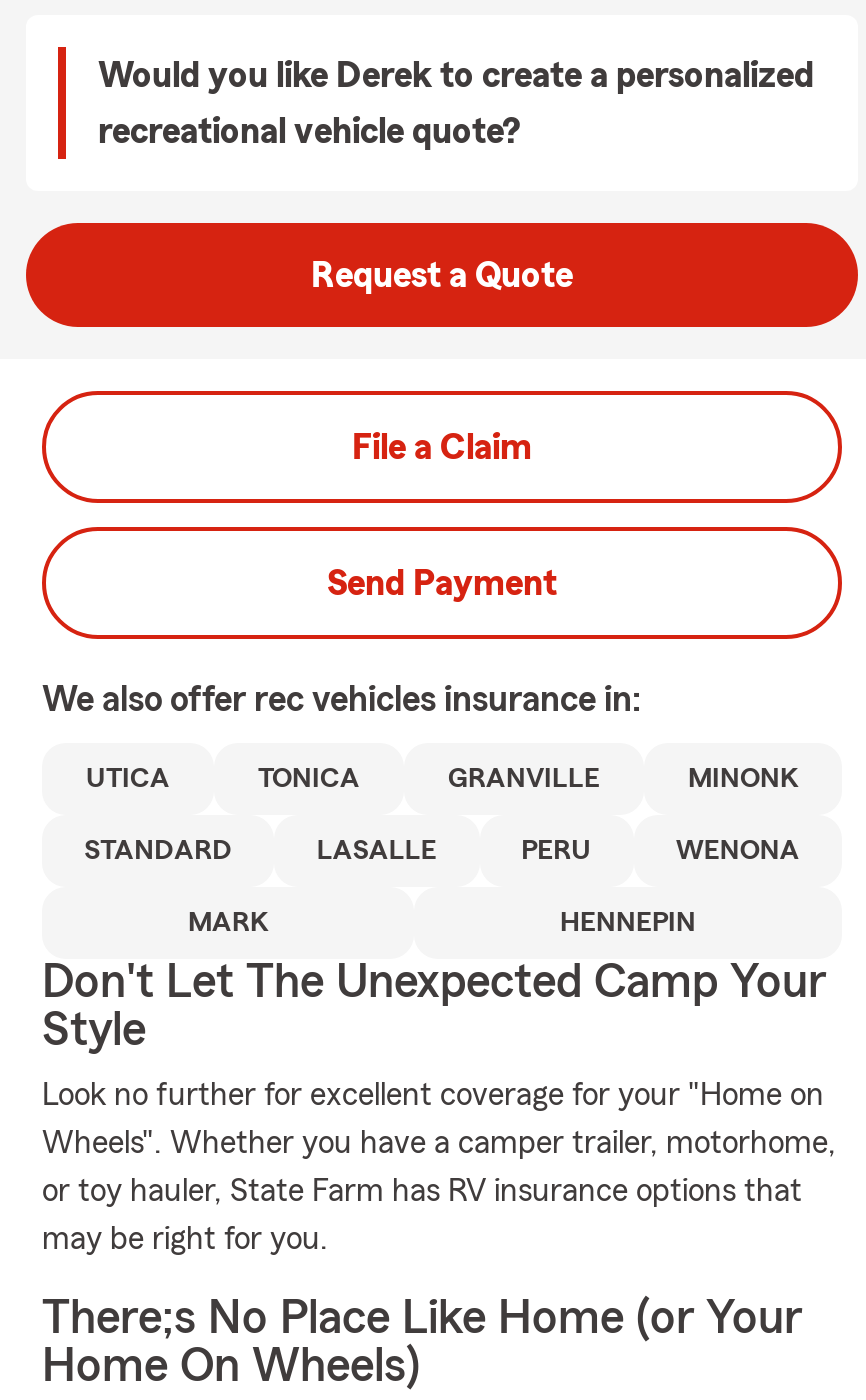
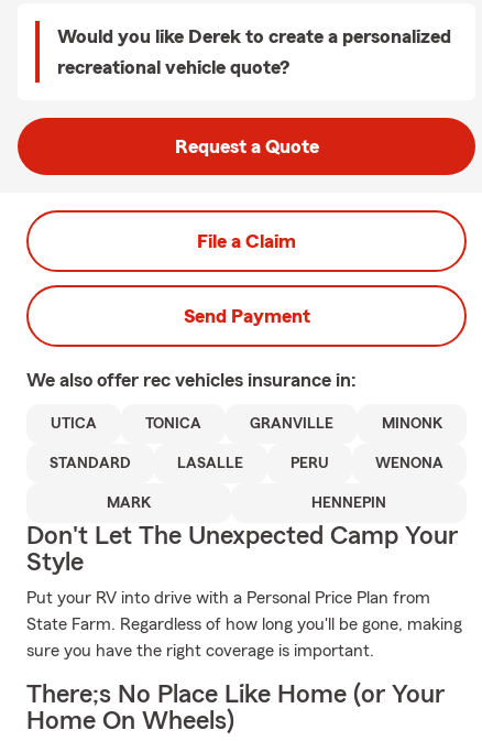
- Look no further for excellent coverage for your "Home on
- Wheels". Whether you have a camper trailer, motorhome,
- or toy hauler, State Farm has RV insurance options that
- may be right for you.
+ Put your RV into drive with a Personal Price Plan from
+ State Farm. Regardless of how long you'll be gone, making
+ sure you have the right coverage is important.
